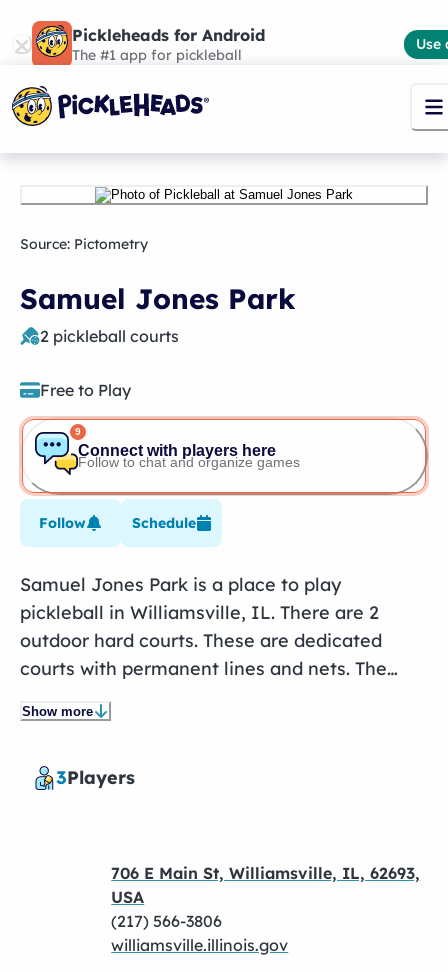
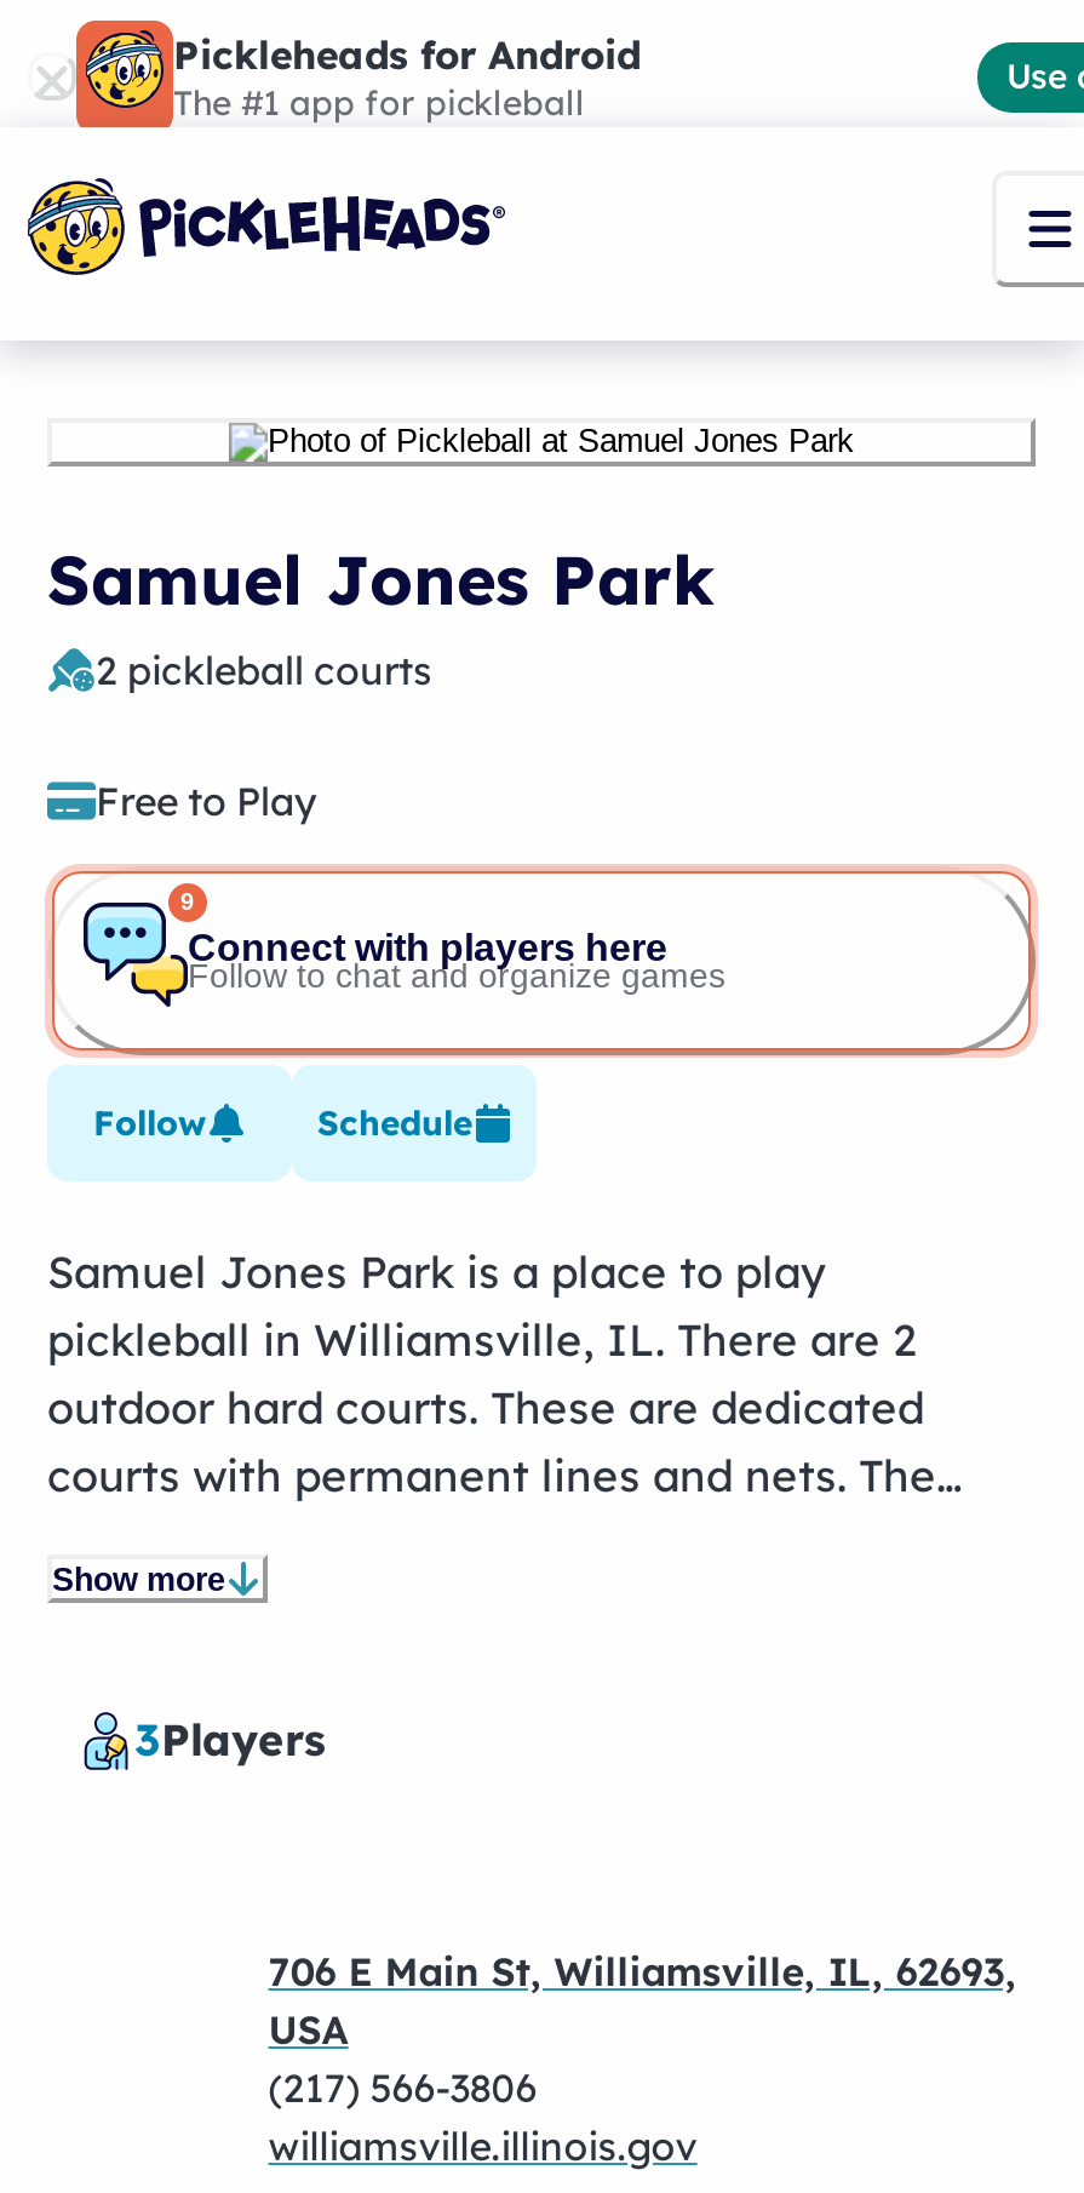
- Source: Pictometry
